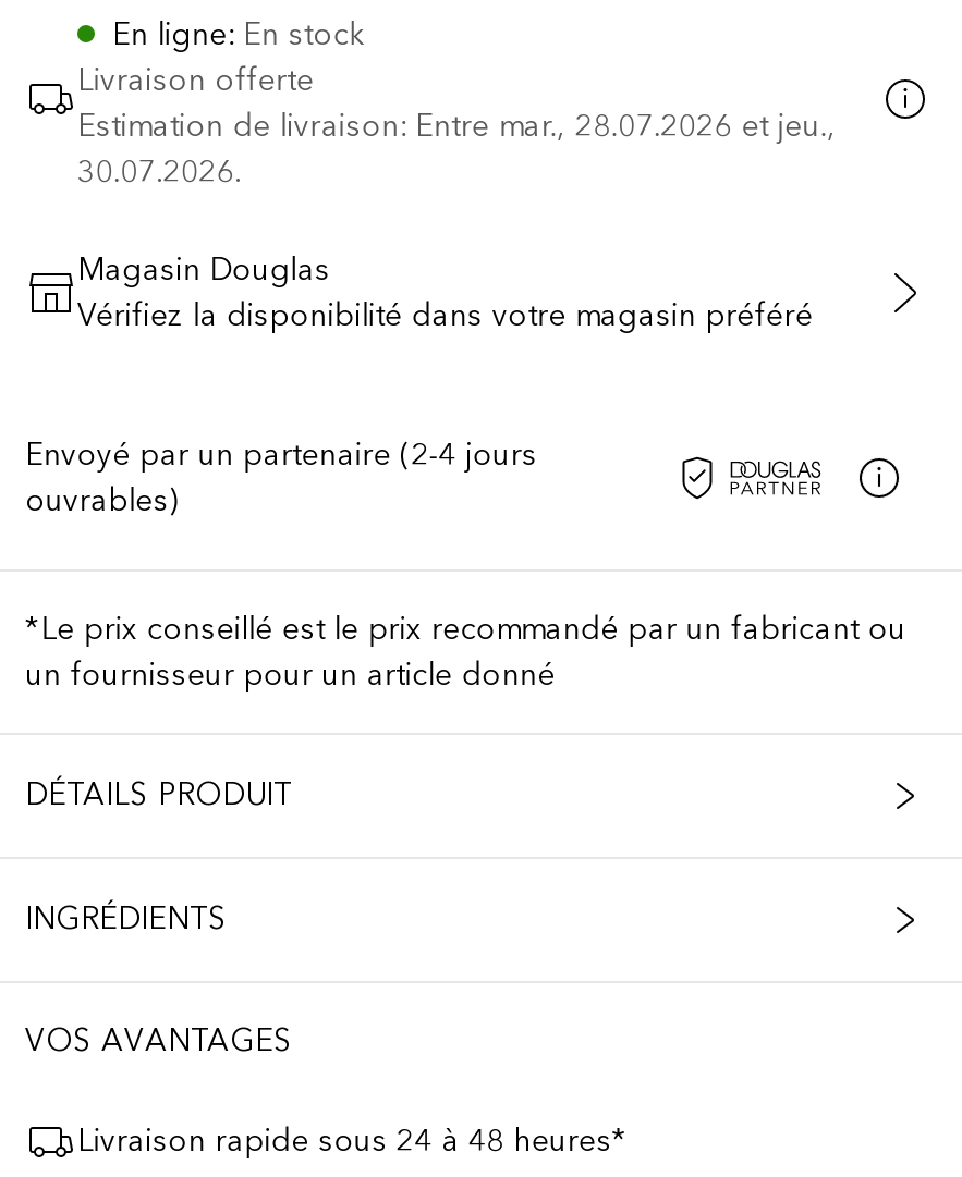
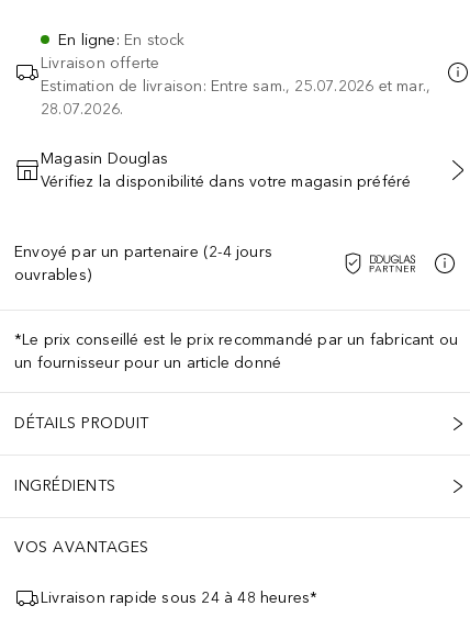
- Estimation de livraison: Entre mar., 28.07.2026 et jeu.,
+ Estimation de livraison: Entre sam., 25.07.2026 et mar.,

- 30.07.2026.
+ 28.07.2026.
